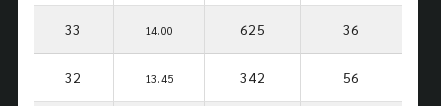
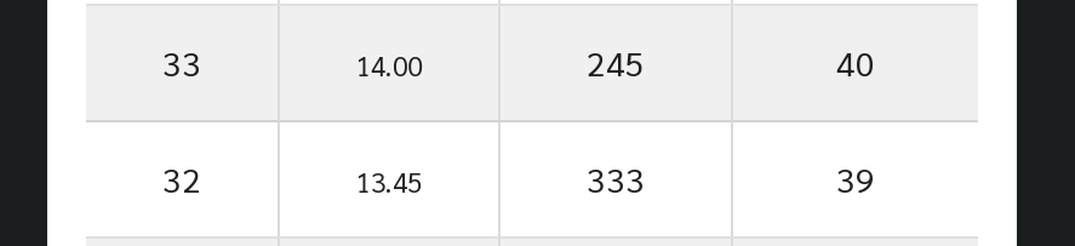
- 625
+ 245

- 36
+ 40

- 342
+ 333

- 56
+ 39
